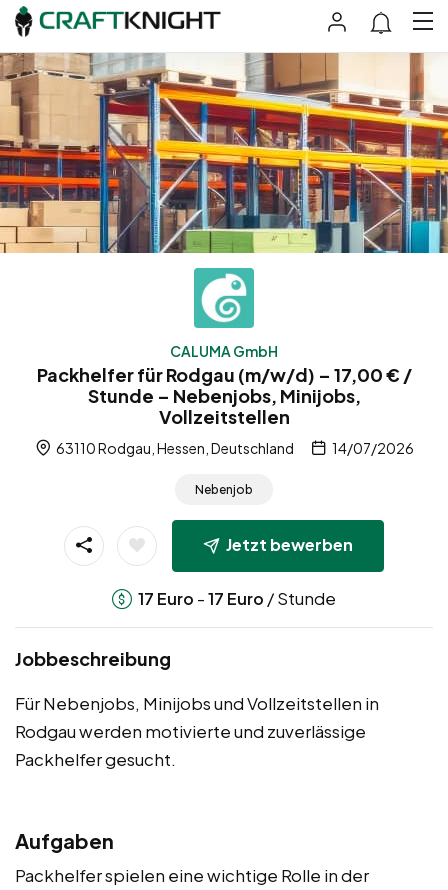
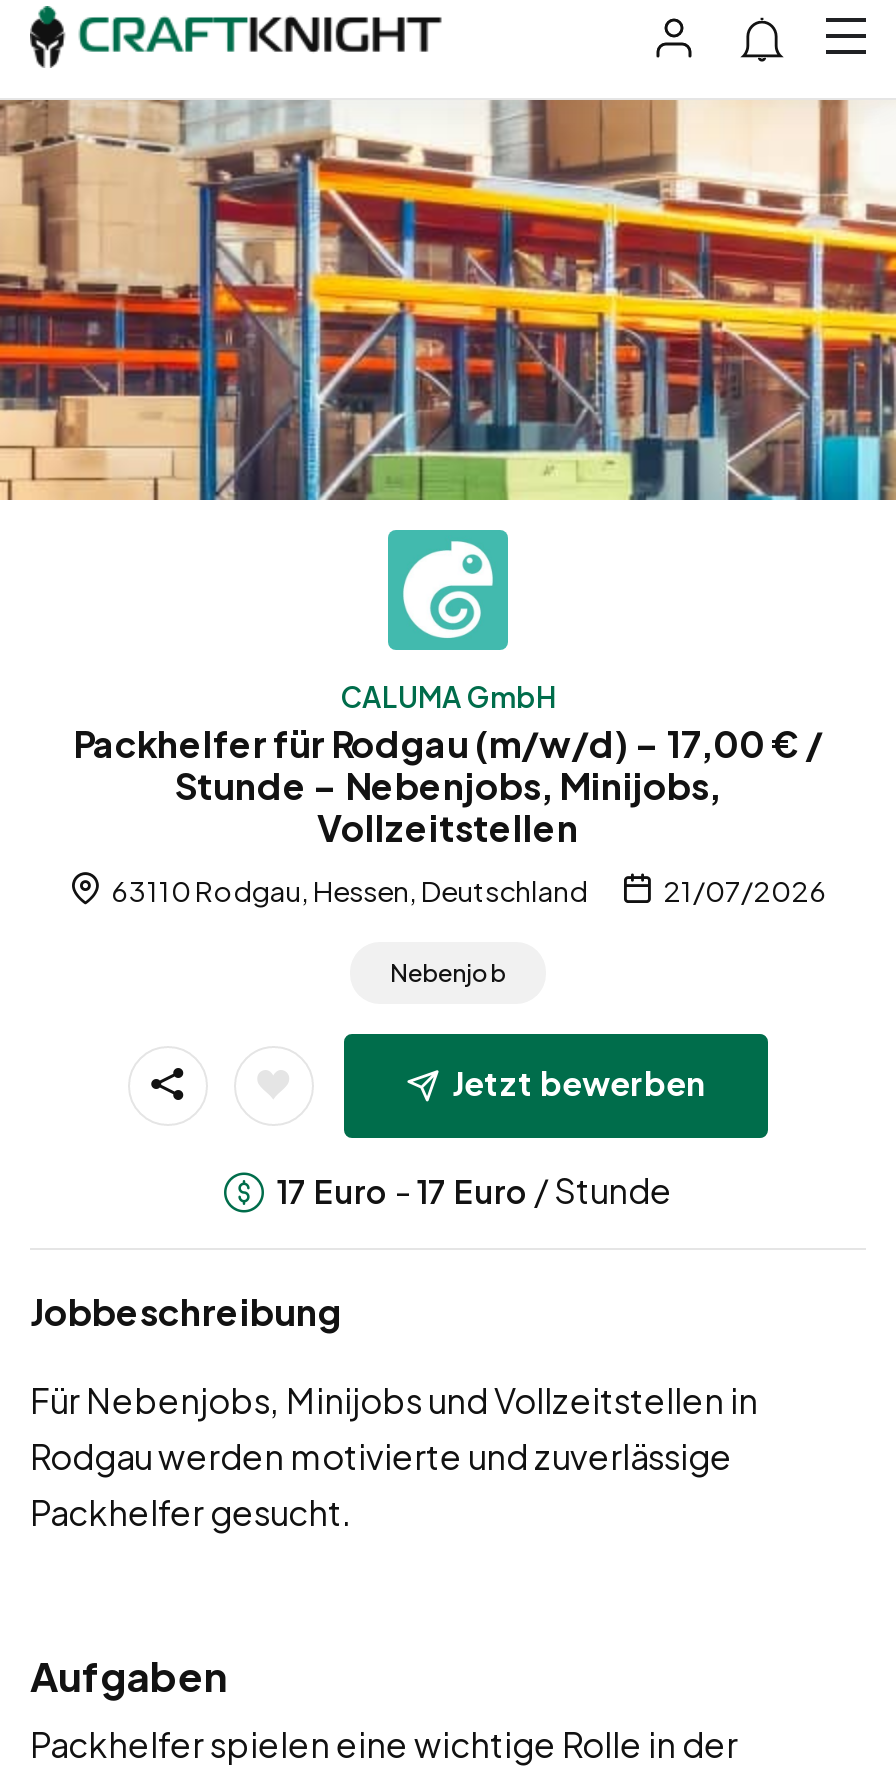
- 63110 Rodgau, Hessen, Deutschland 14/07/2026
+ 63110 Rodgau, Hessen, Deutschland 21/07/2026
